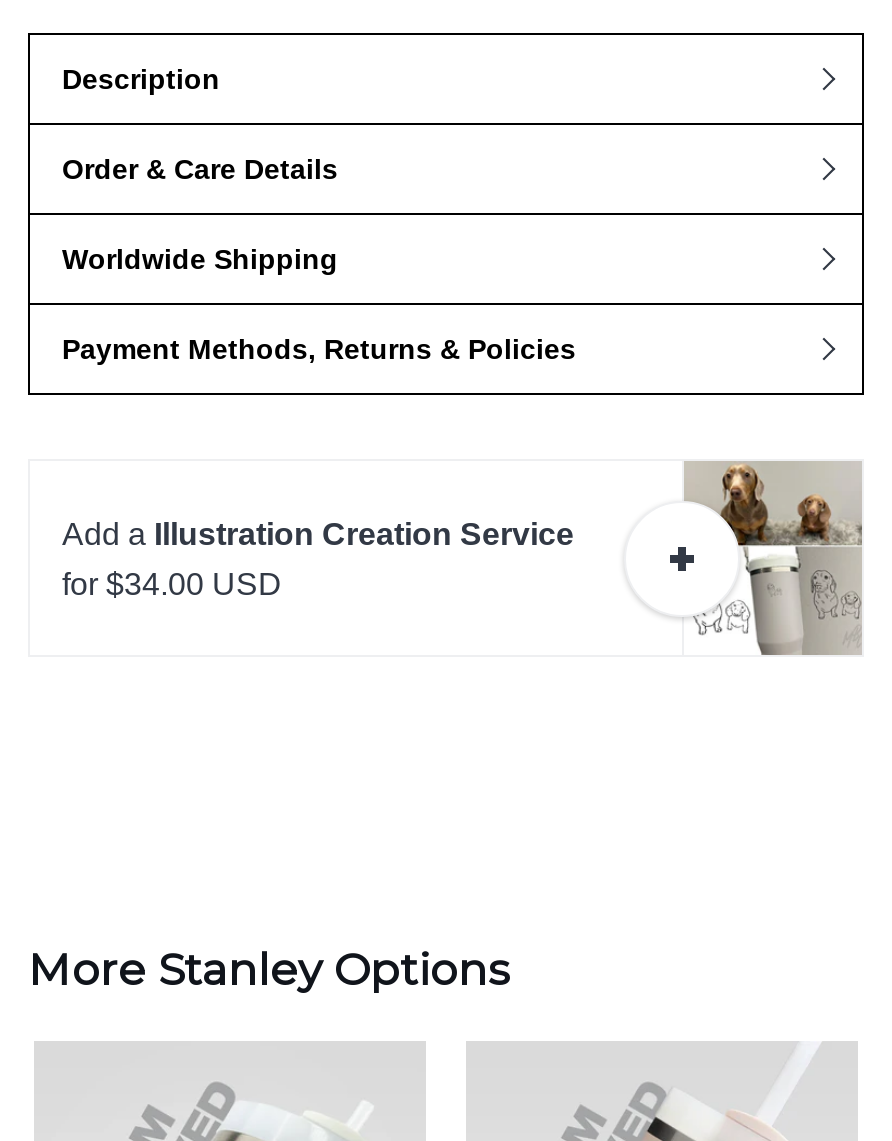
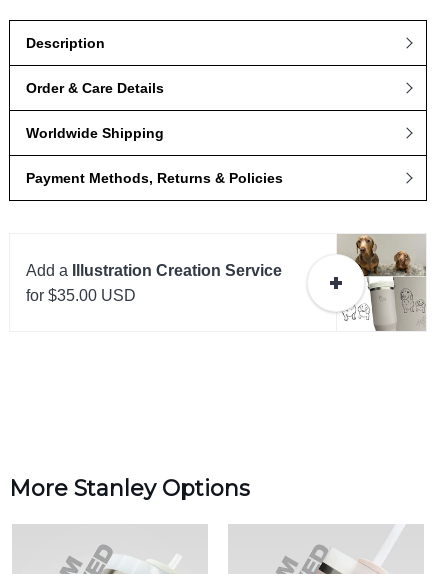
- for $34.00 USD
+ for $35.00 USD
